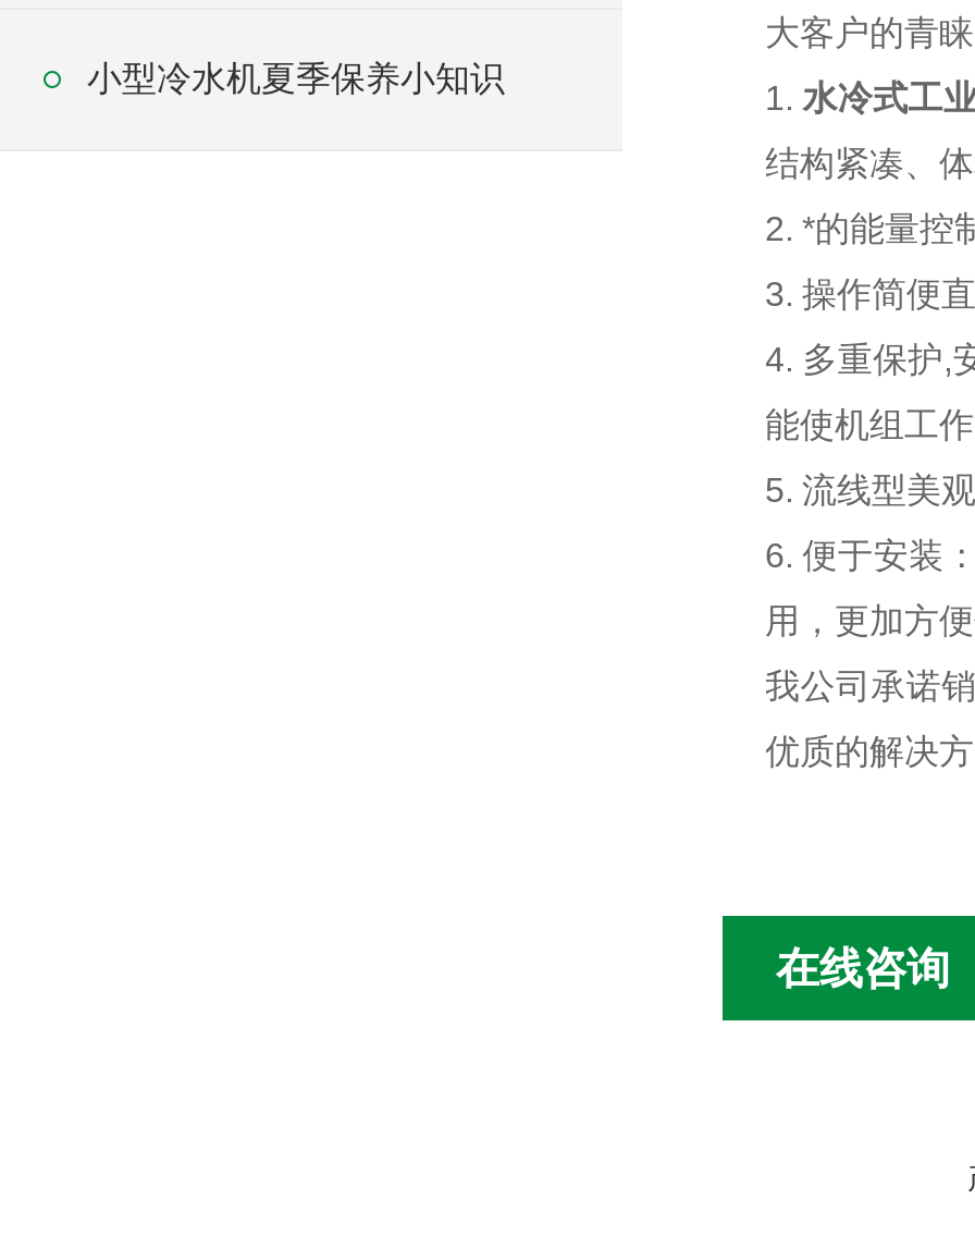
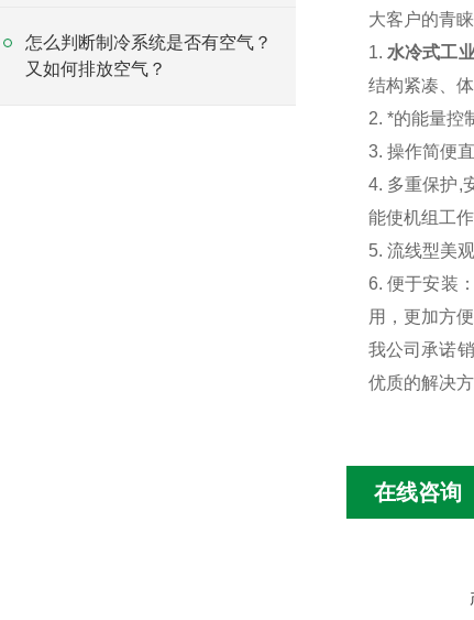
- 小型冷水机夏季保养小知识
+ 怎么判断制冷系统是否有空气？
+ 又如何排放空气？
